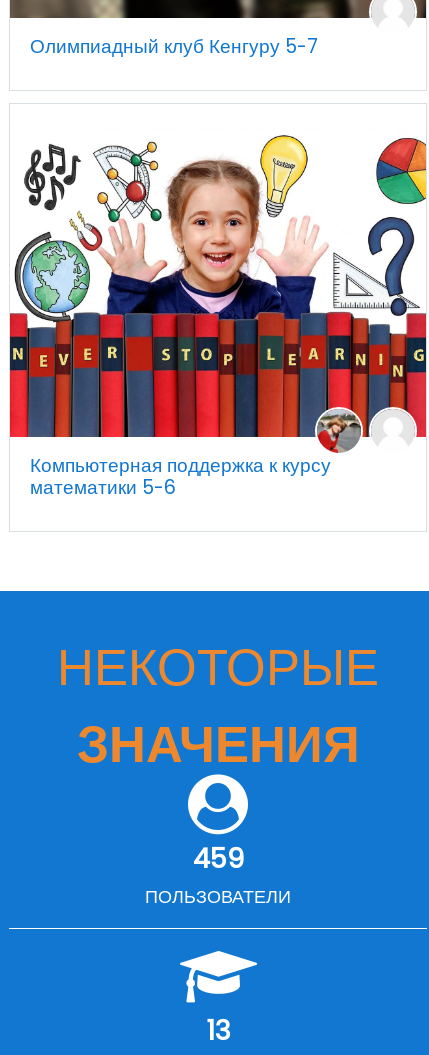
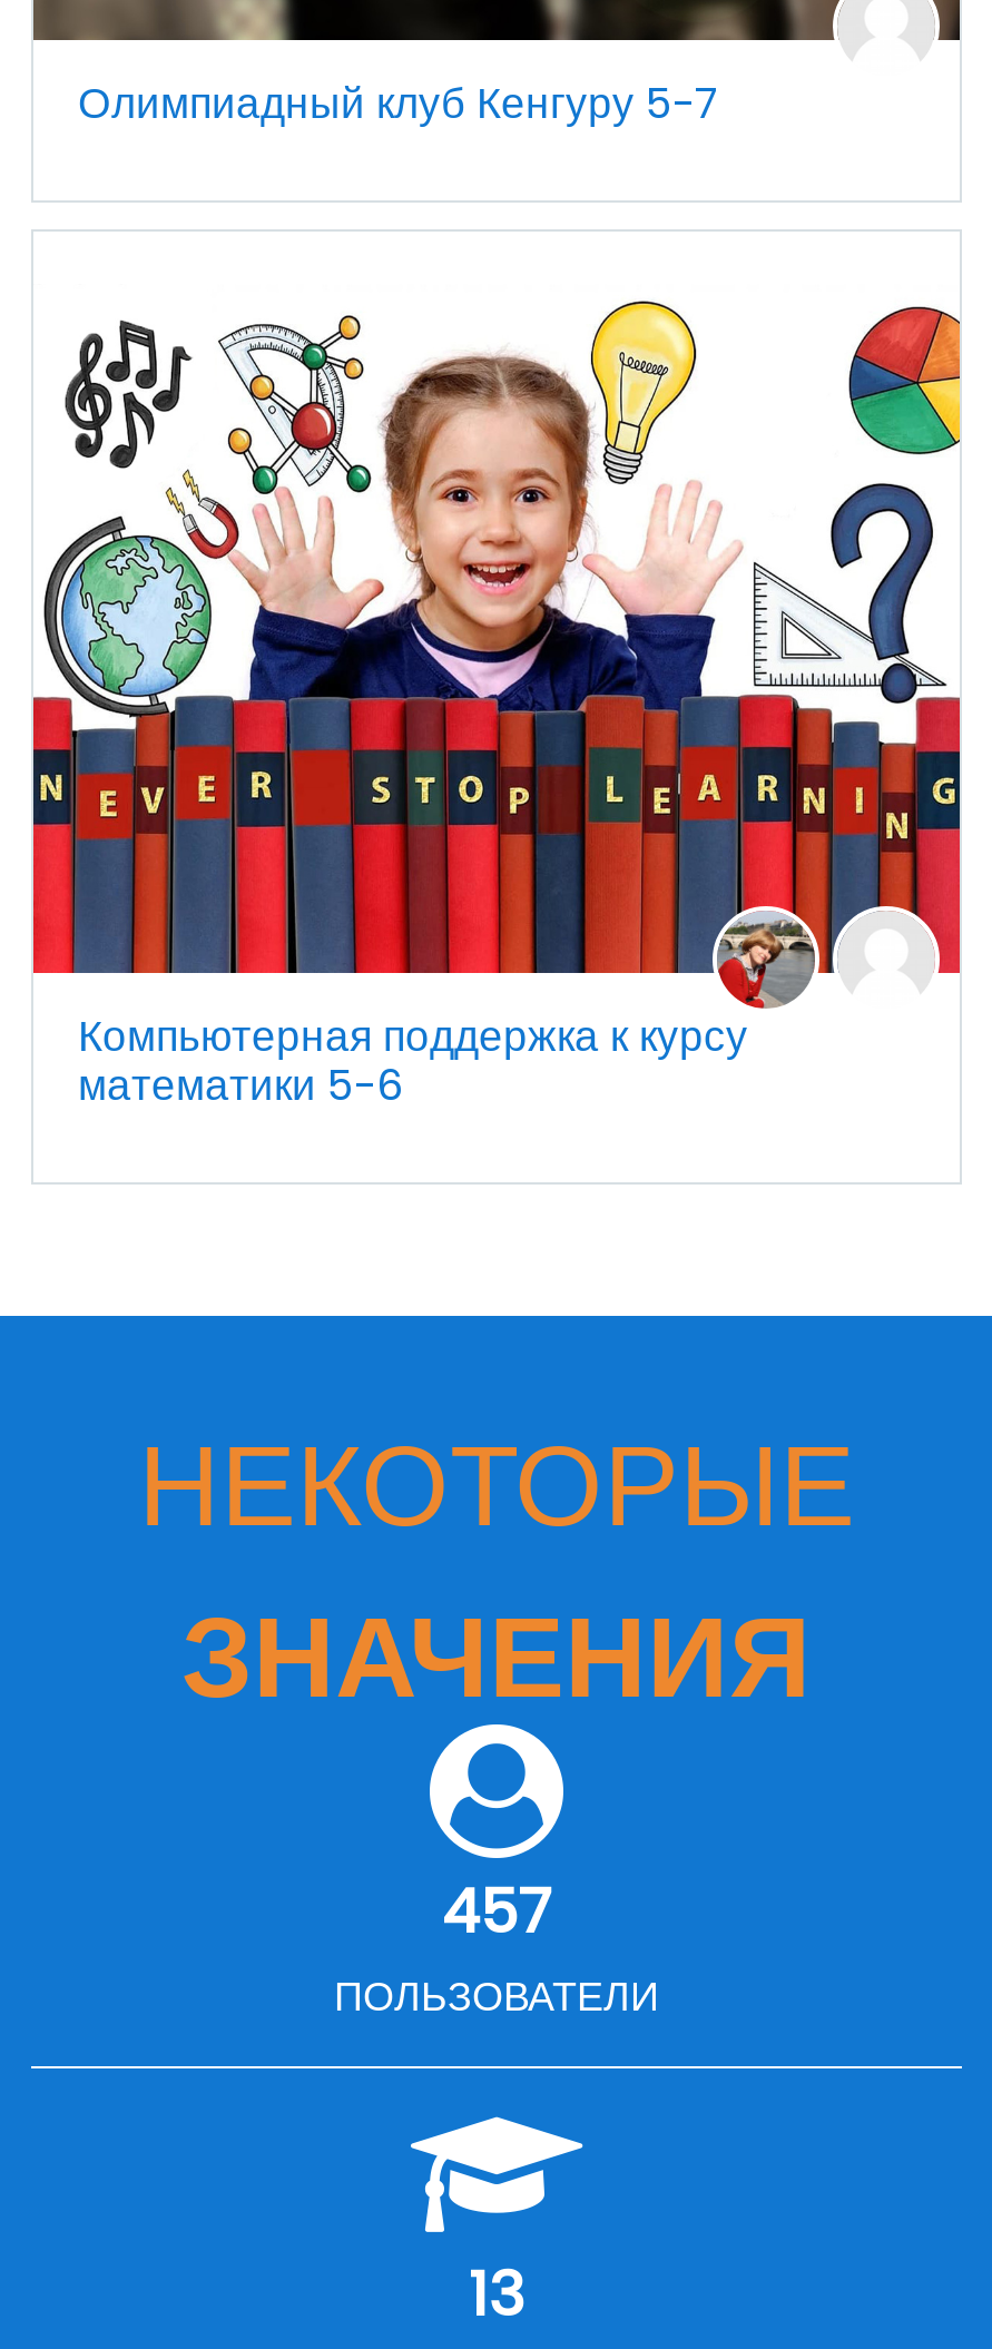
- 459
+ 457
